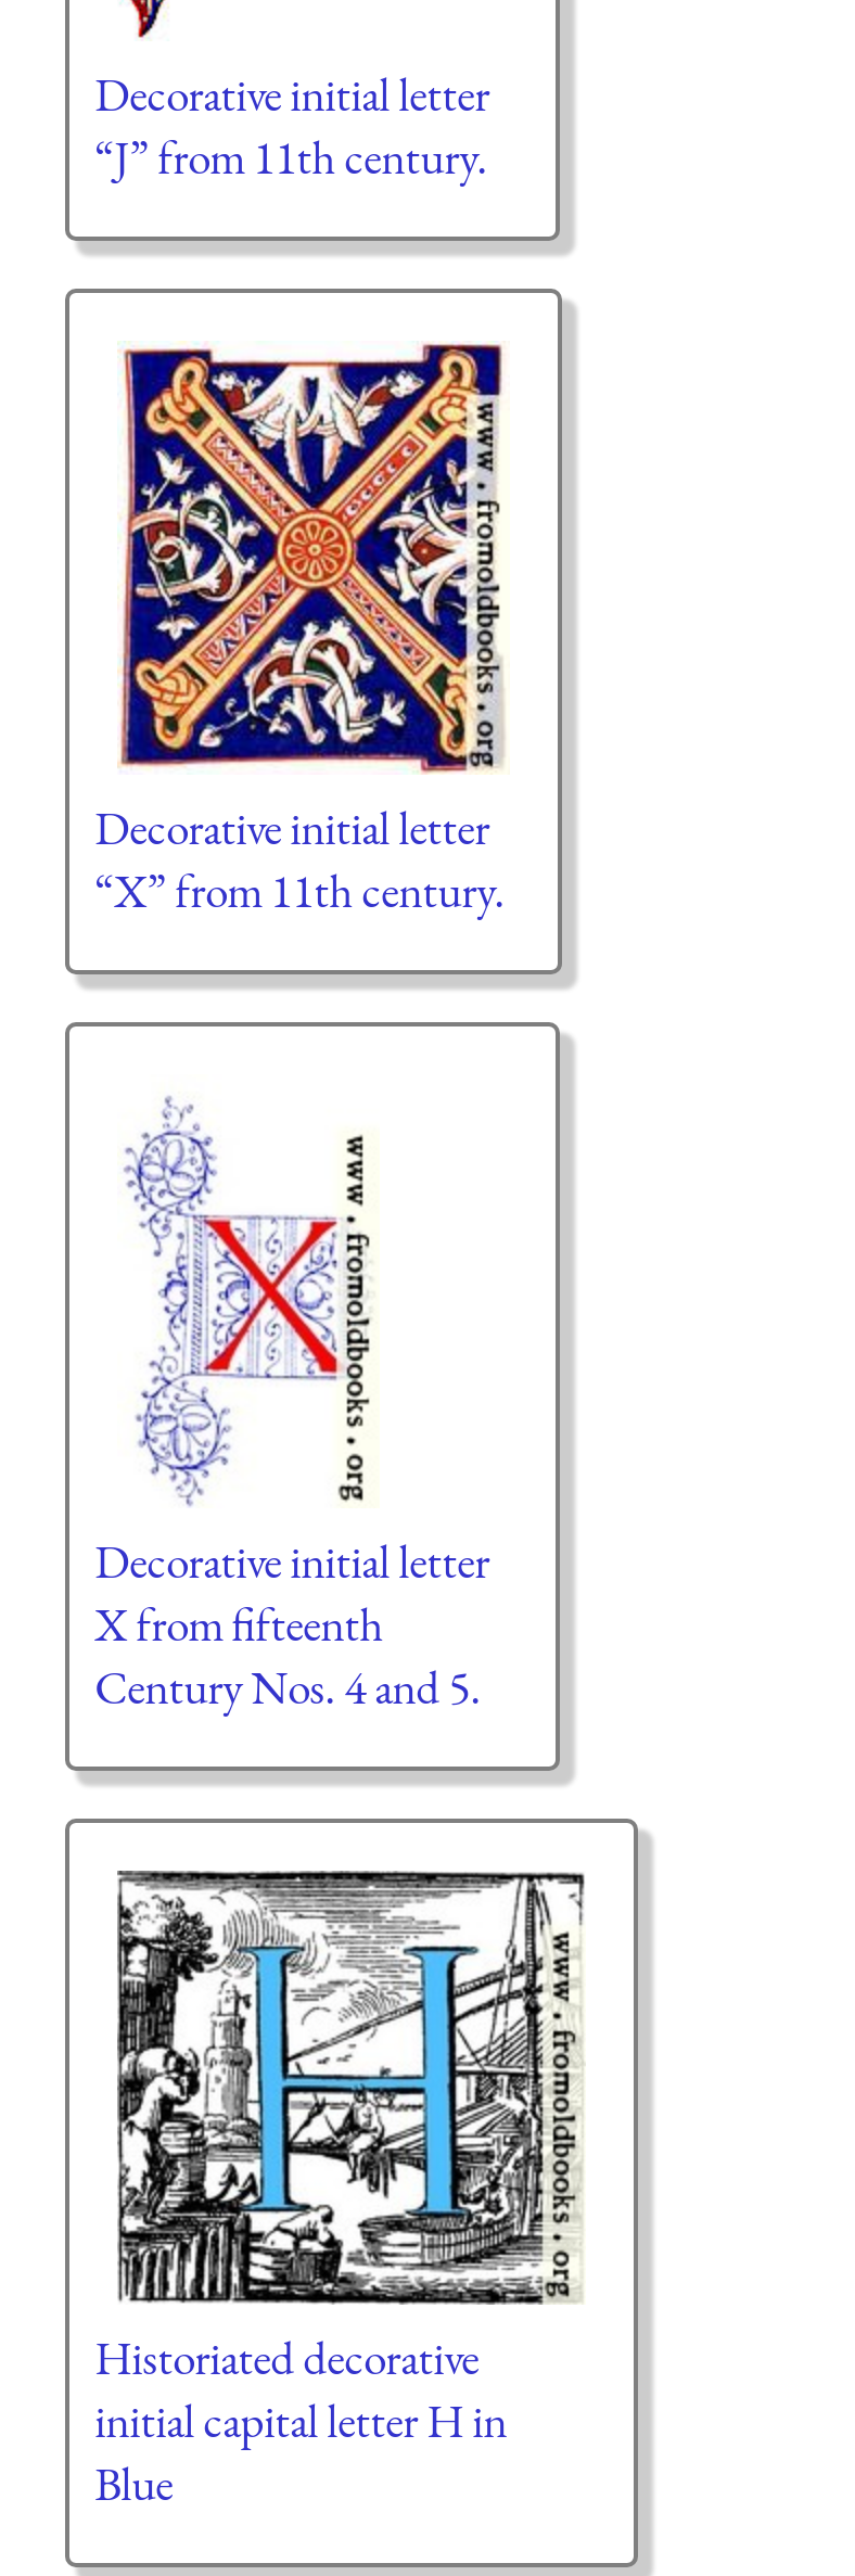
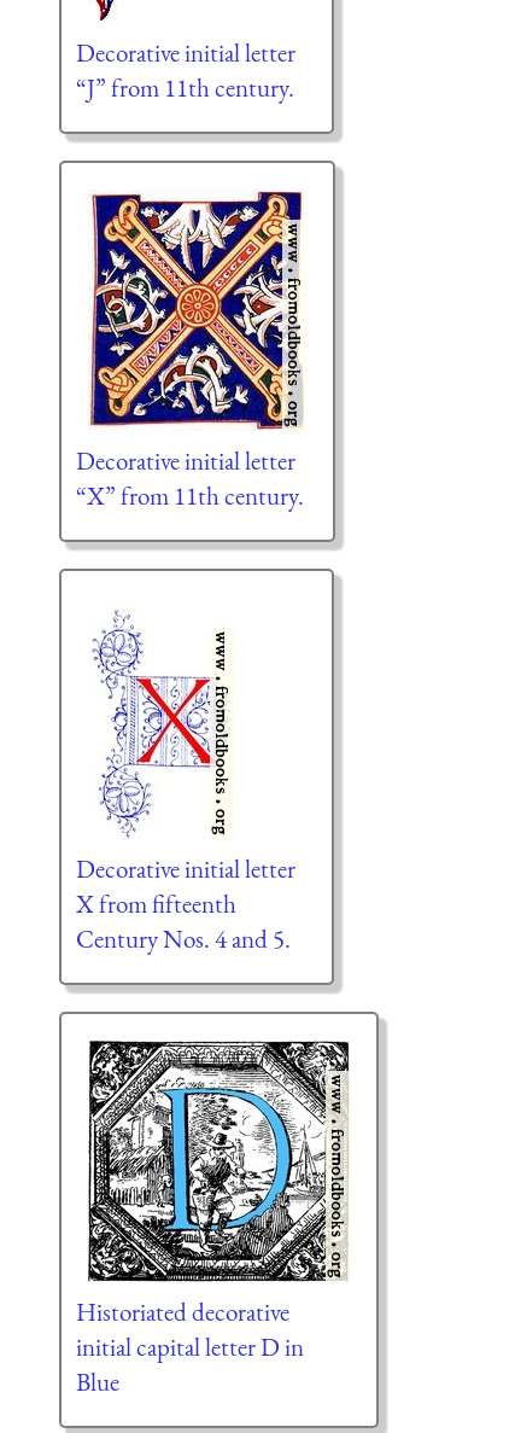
- [image]
- initial capital letter H in
+ [image]
+ initial capital letter D in
